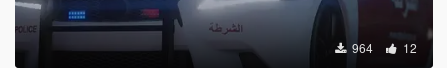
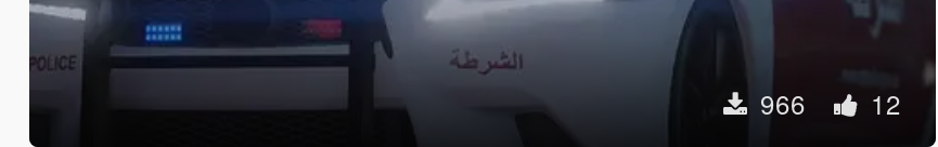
- 964 12
+ 966 12
